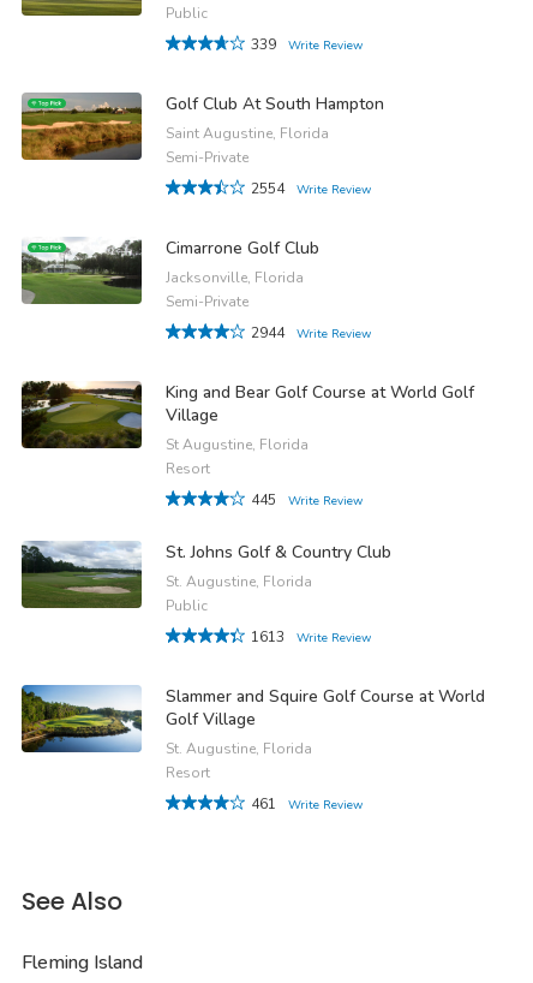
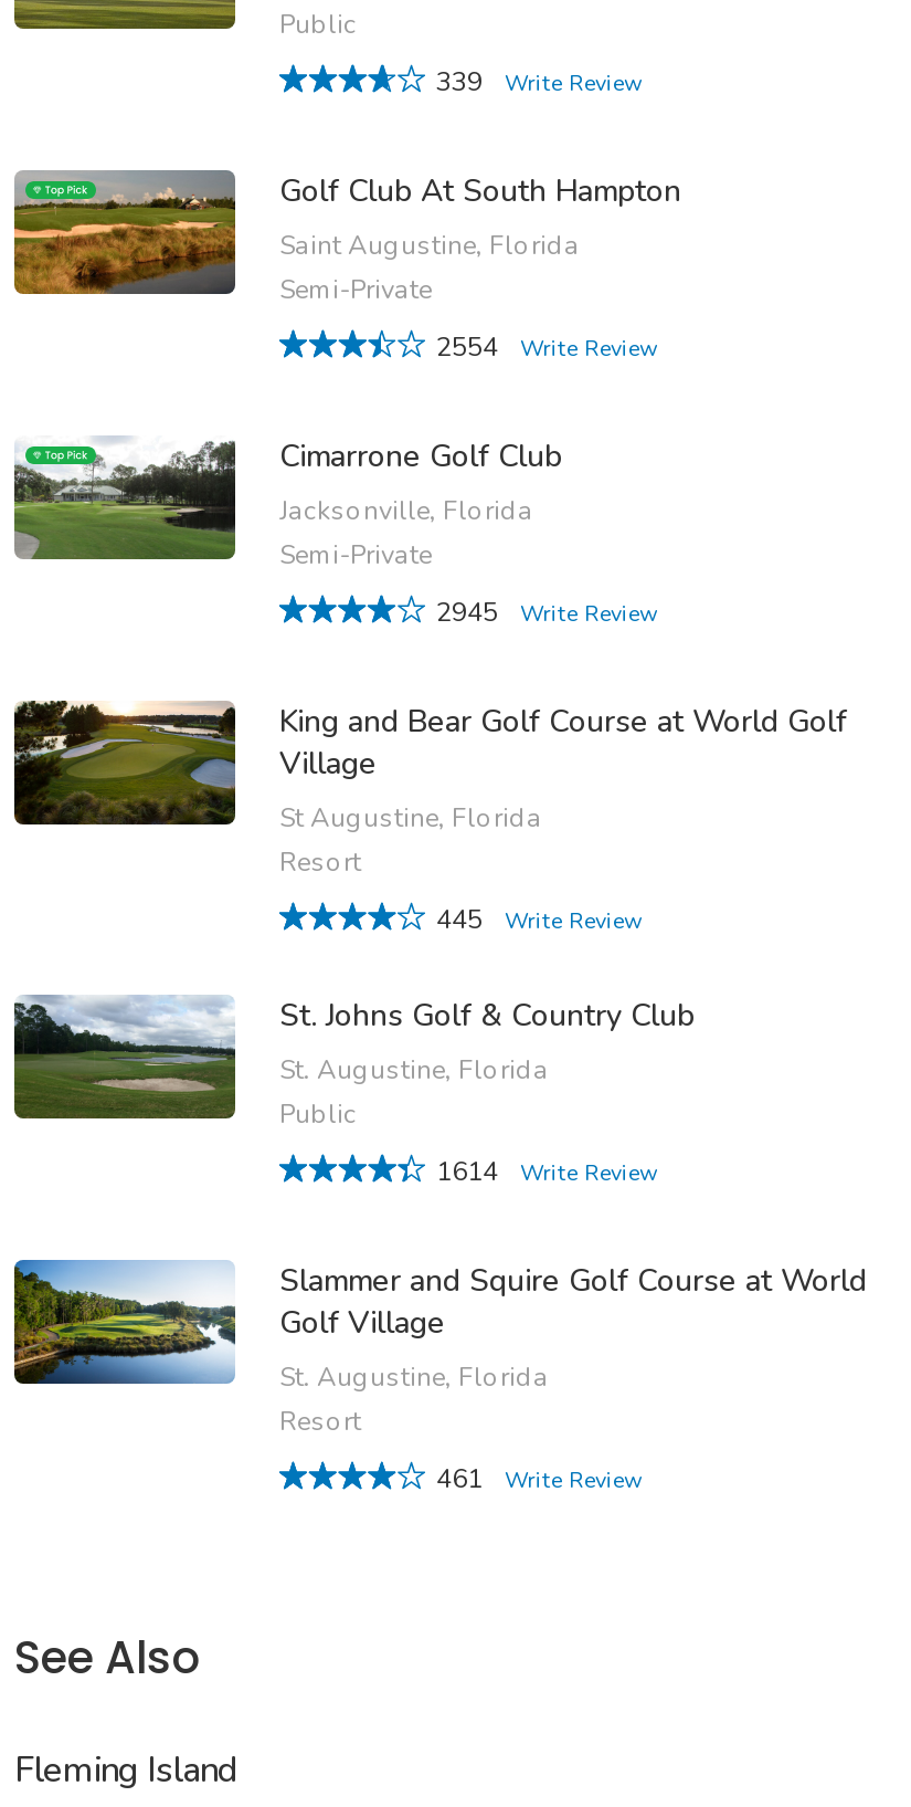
- 2944 Write Review
+ 2945 Write Review

- 1613 Write Review
+ 1614 Write Review
